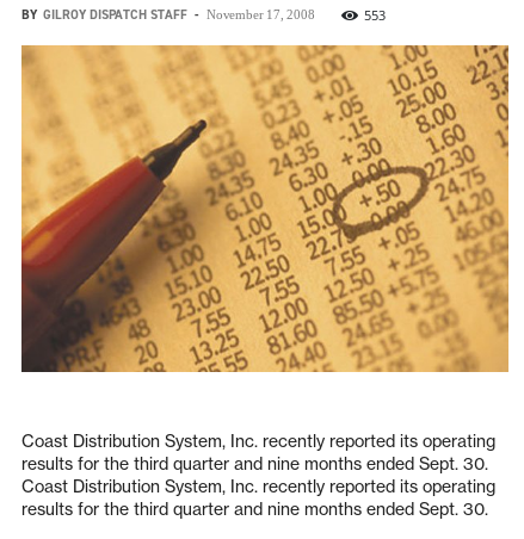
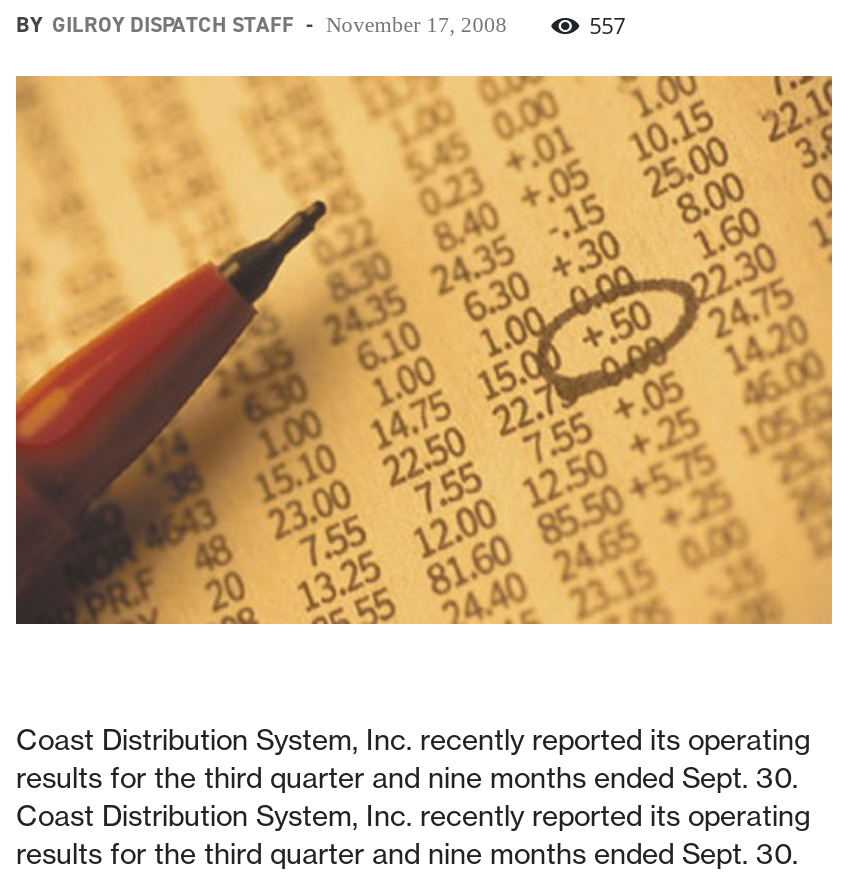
- 553
+ 557
